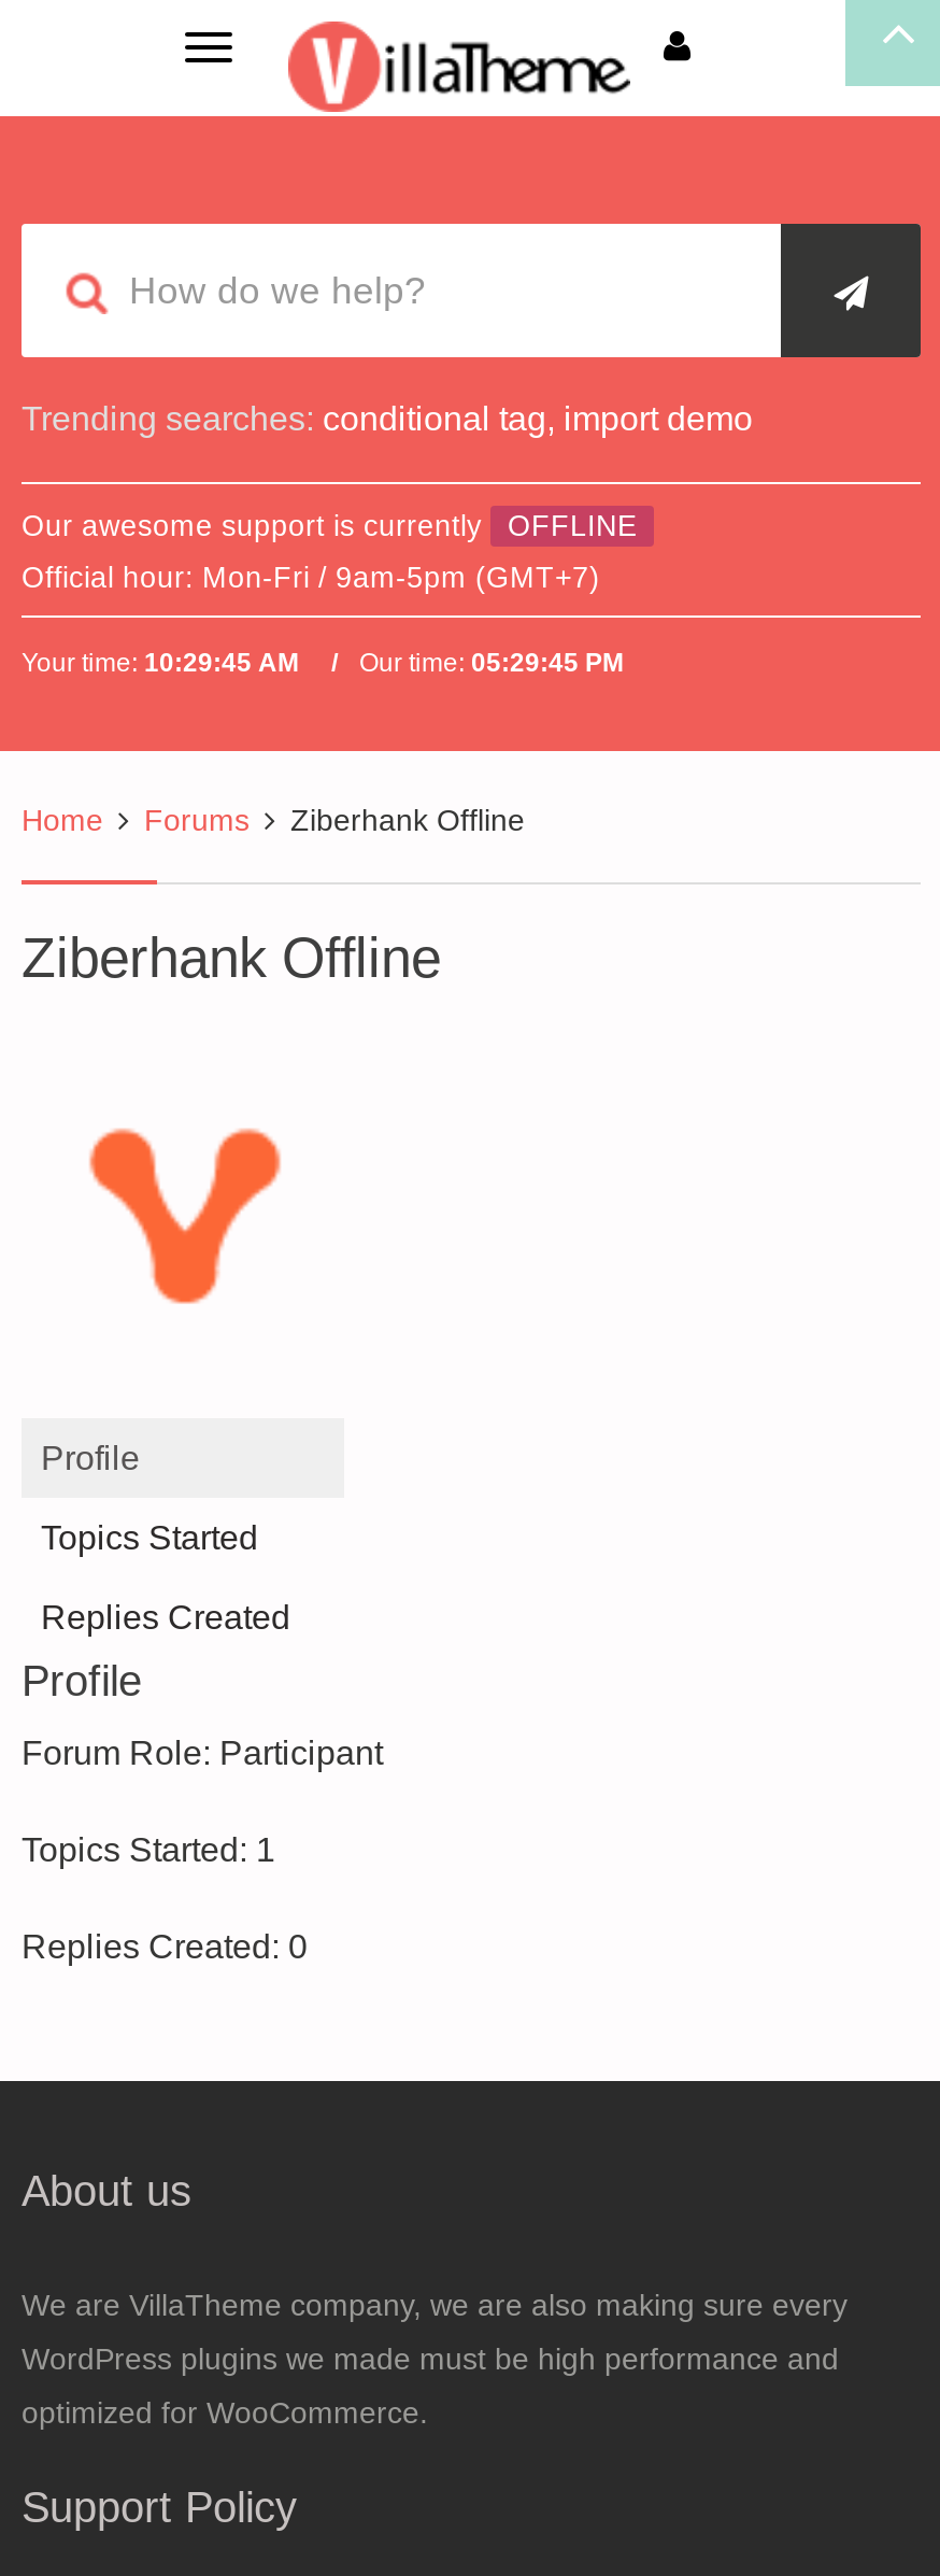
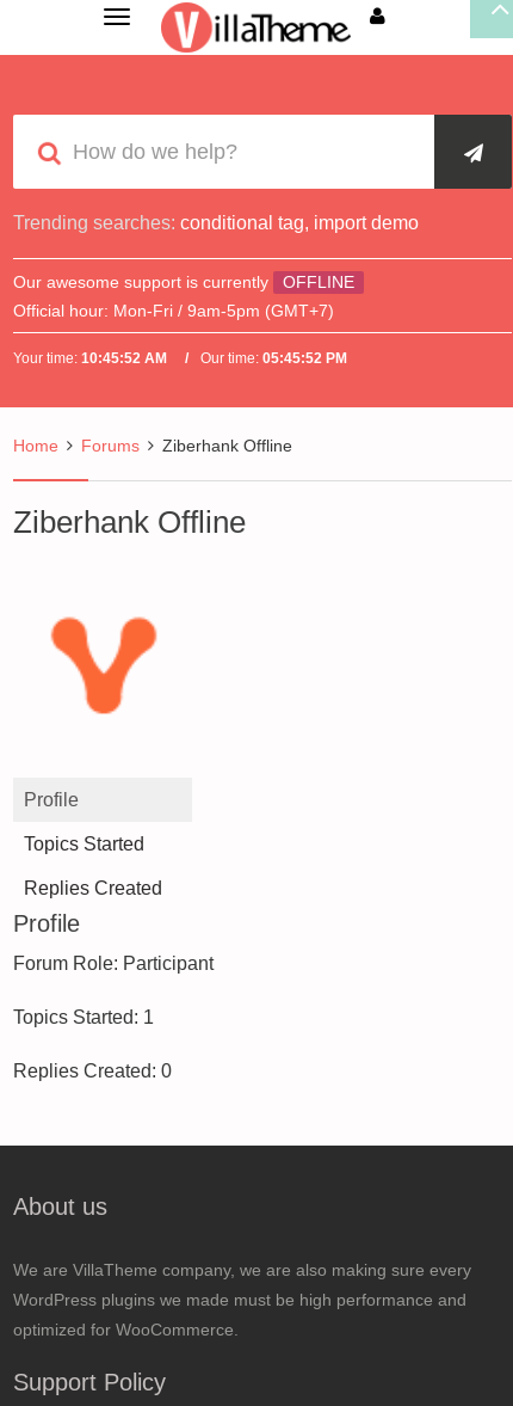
- Your time: 10:29:45 AM
+ Your time: 10:45:52 AM

- Our time: 05:29:45 PM
+ Our time: 05:45:52 PM
